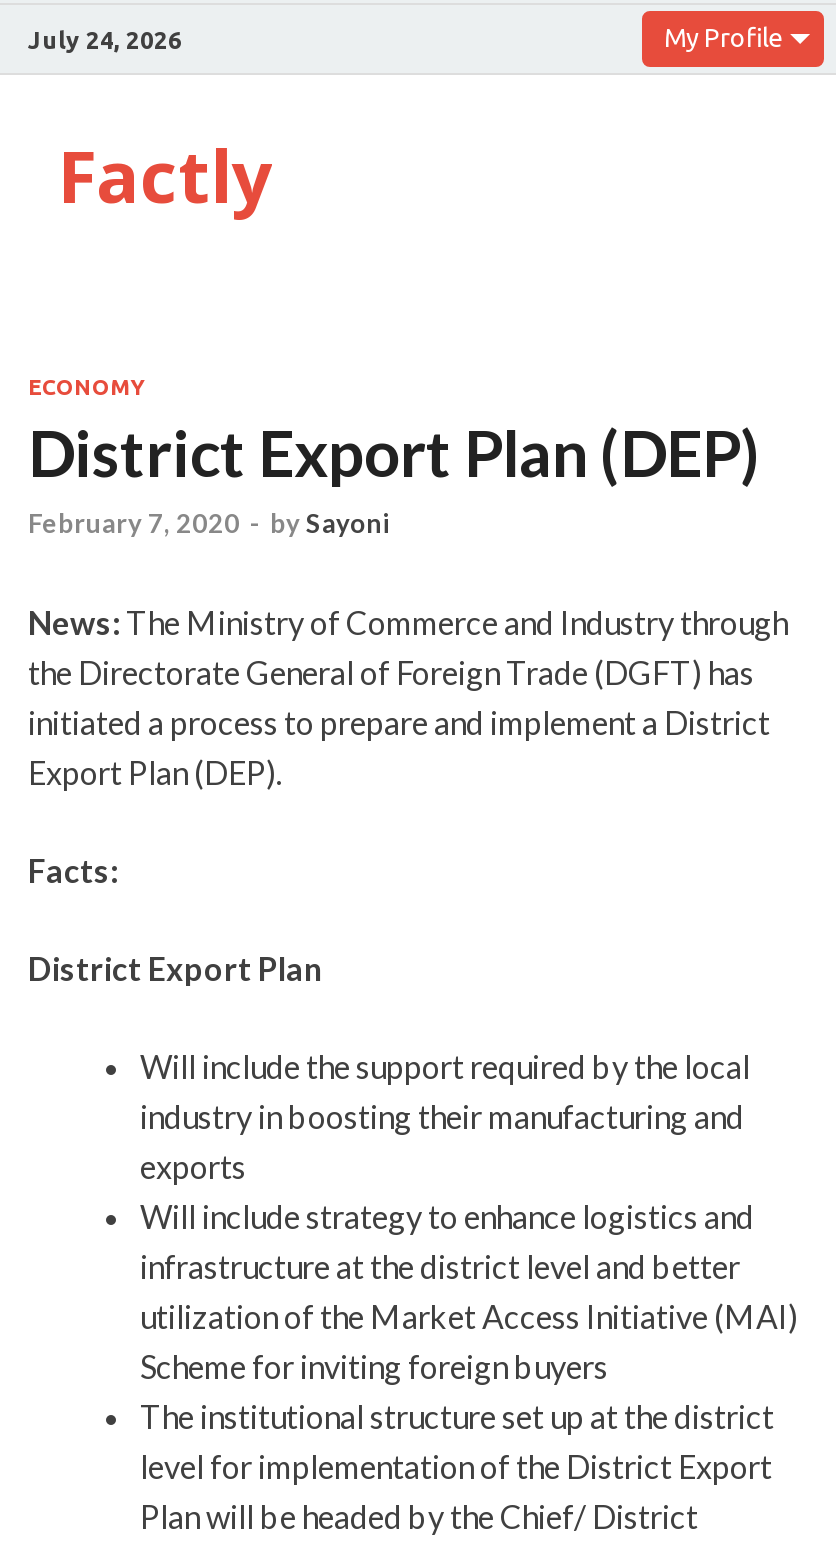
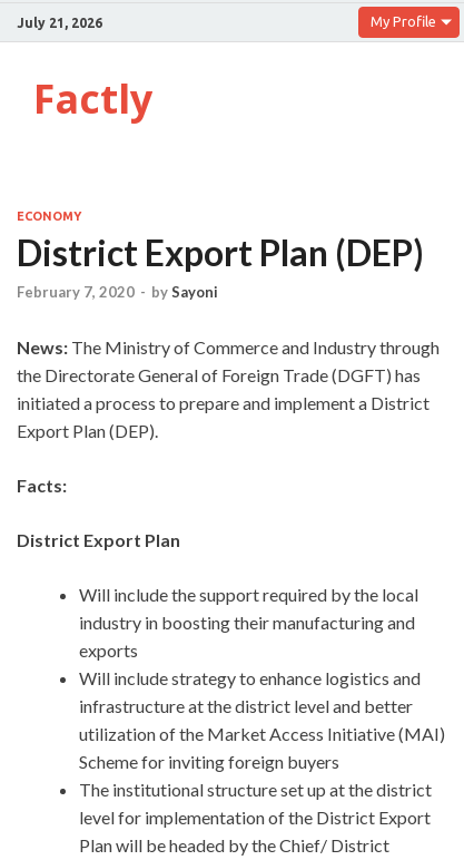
- July 24, 2026
+ July 21, 2026
